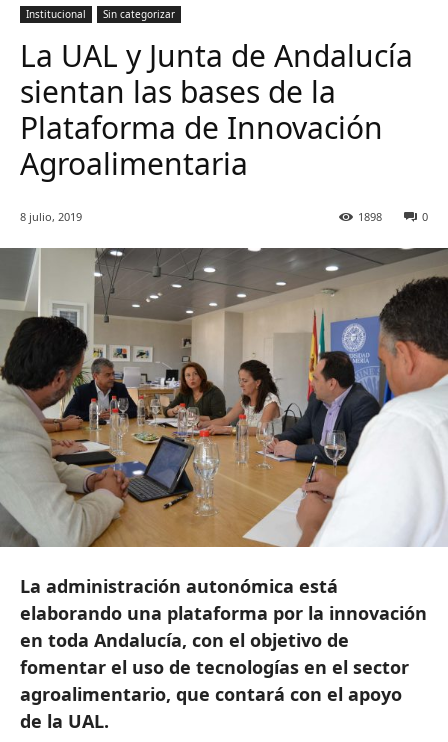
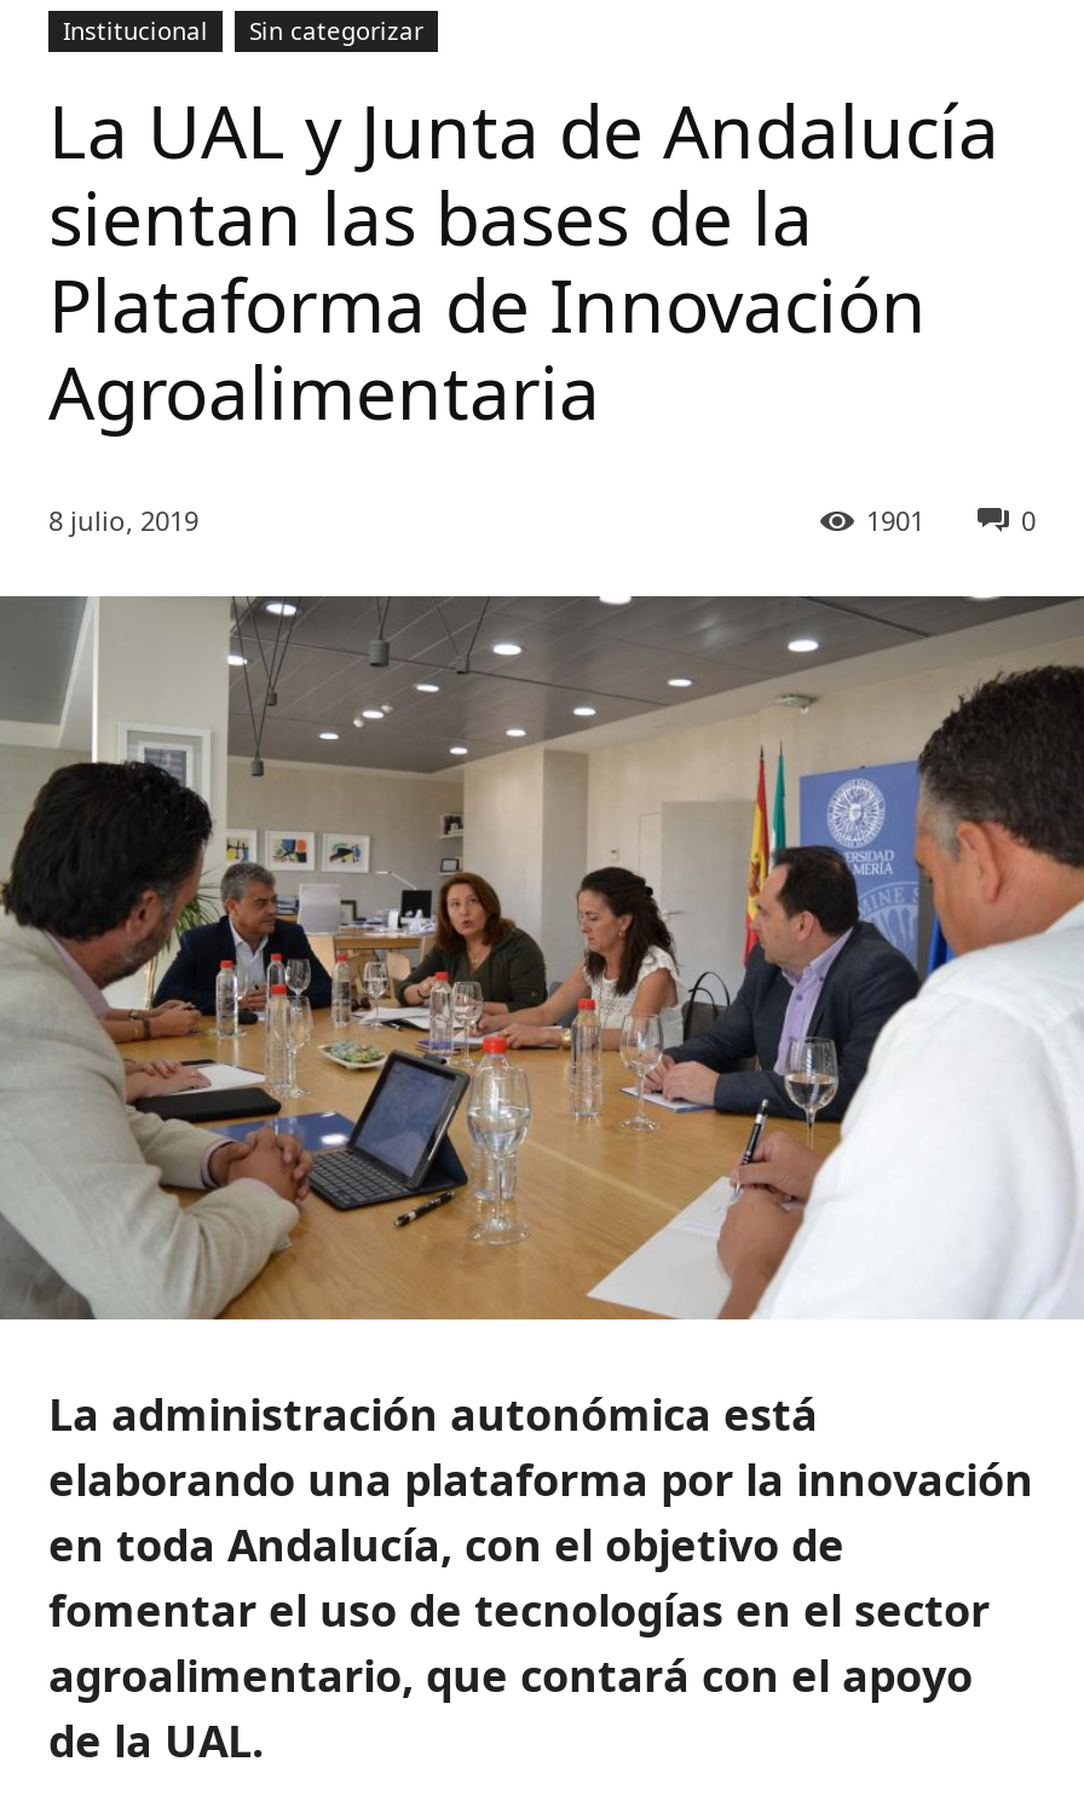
- 1898
+ 1901
